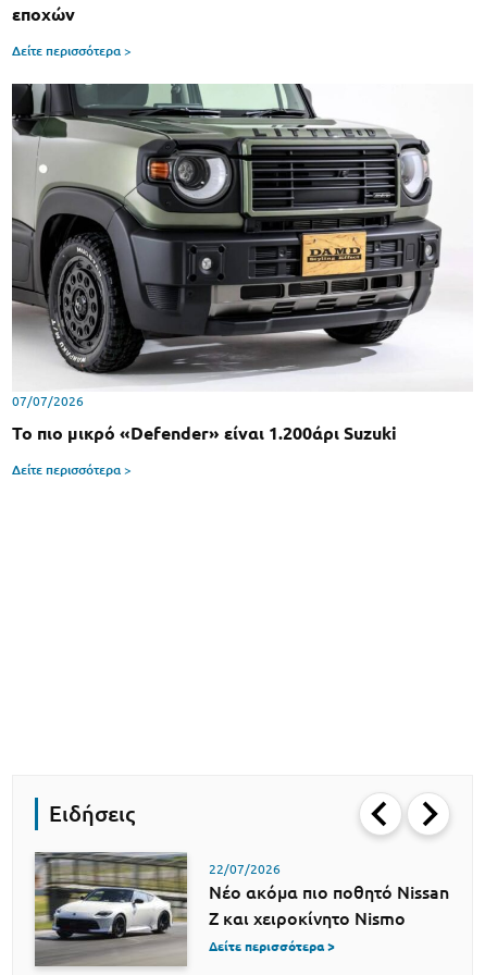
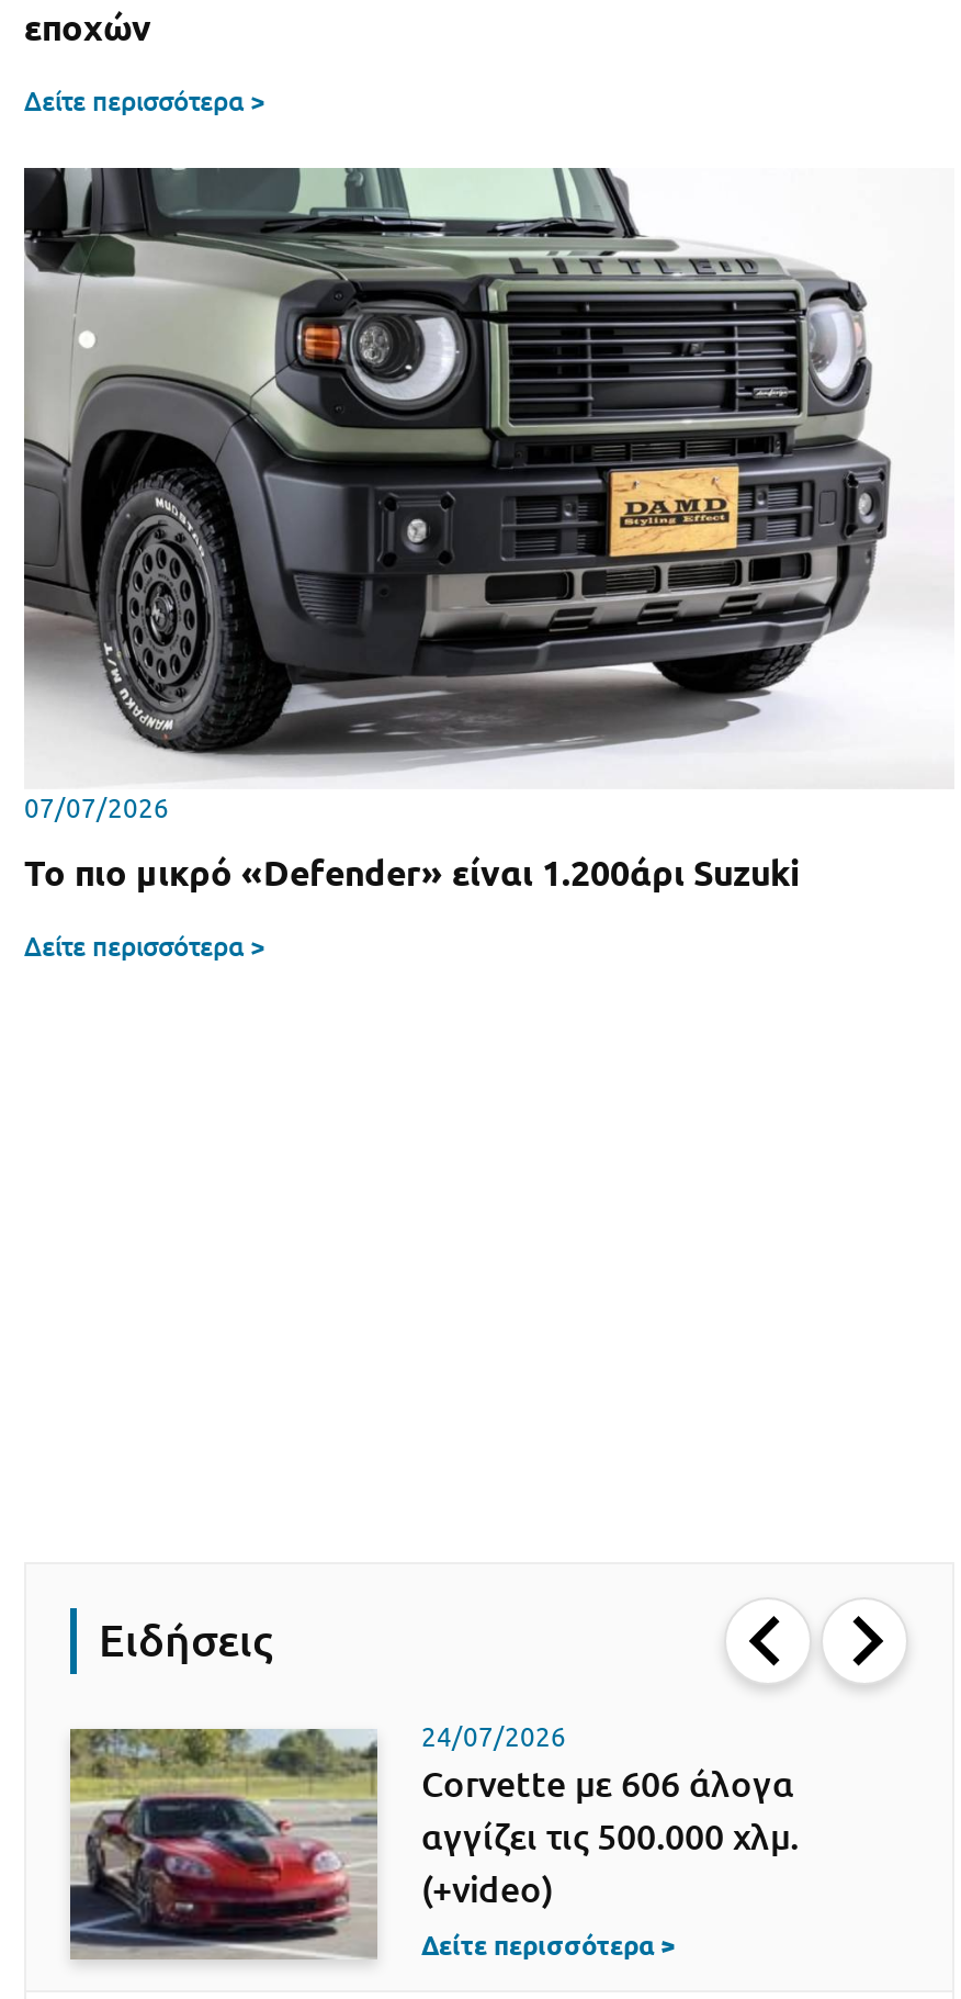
- [image]
- 22/07/2026
- Νέο ακόμα πιο ποθητό Nissan
- Z και χειροκίνητο Nismo
+ [image]
+ 24/07/2026
+ Corvette με 606 άλογα
+ αγγίζει τις 500.000 χλμ.
+ (+video)
